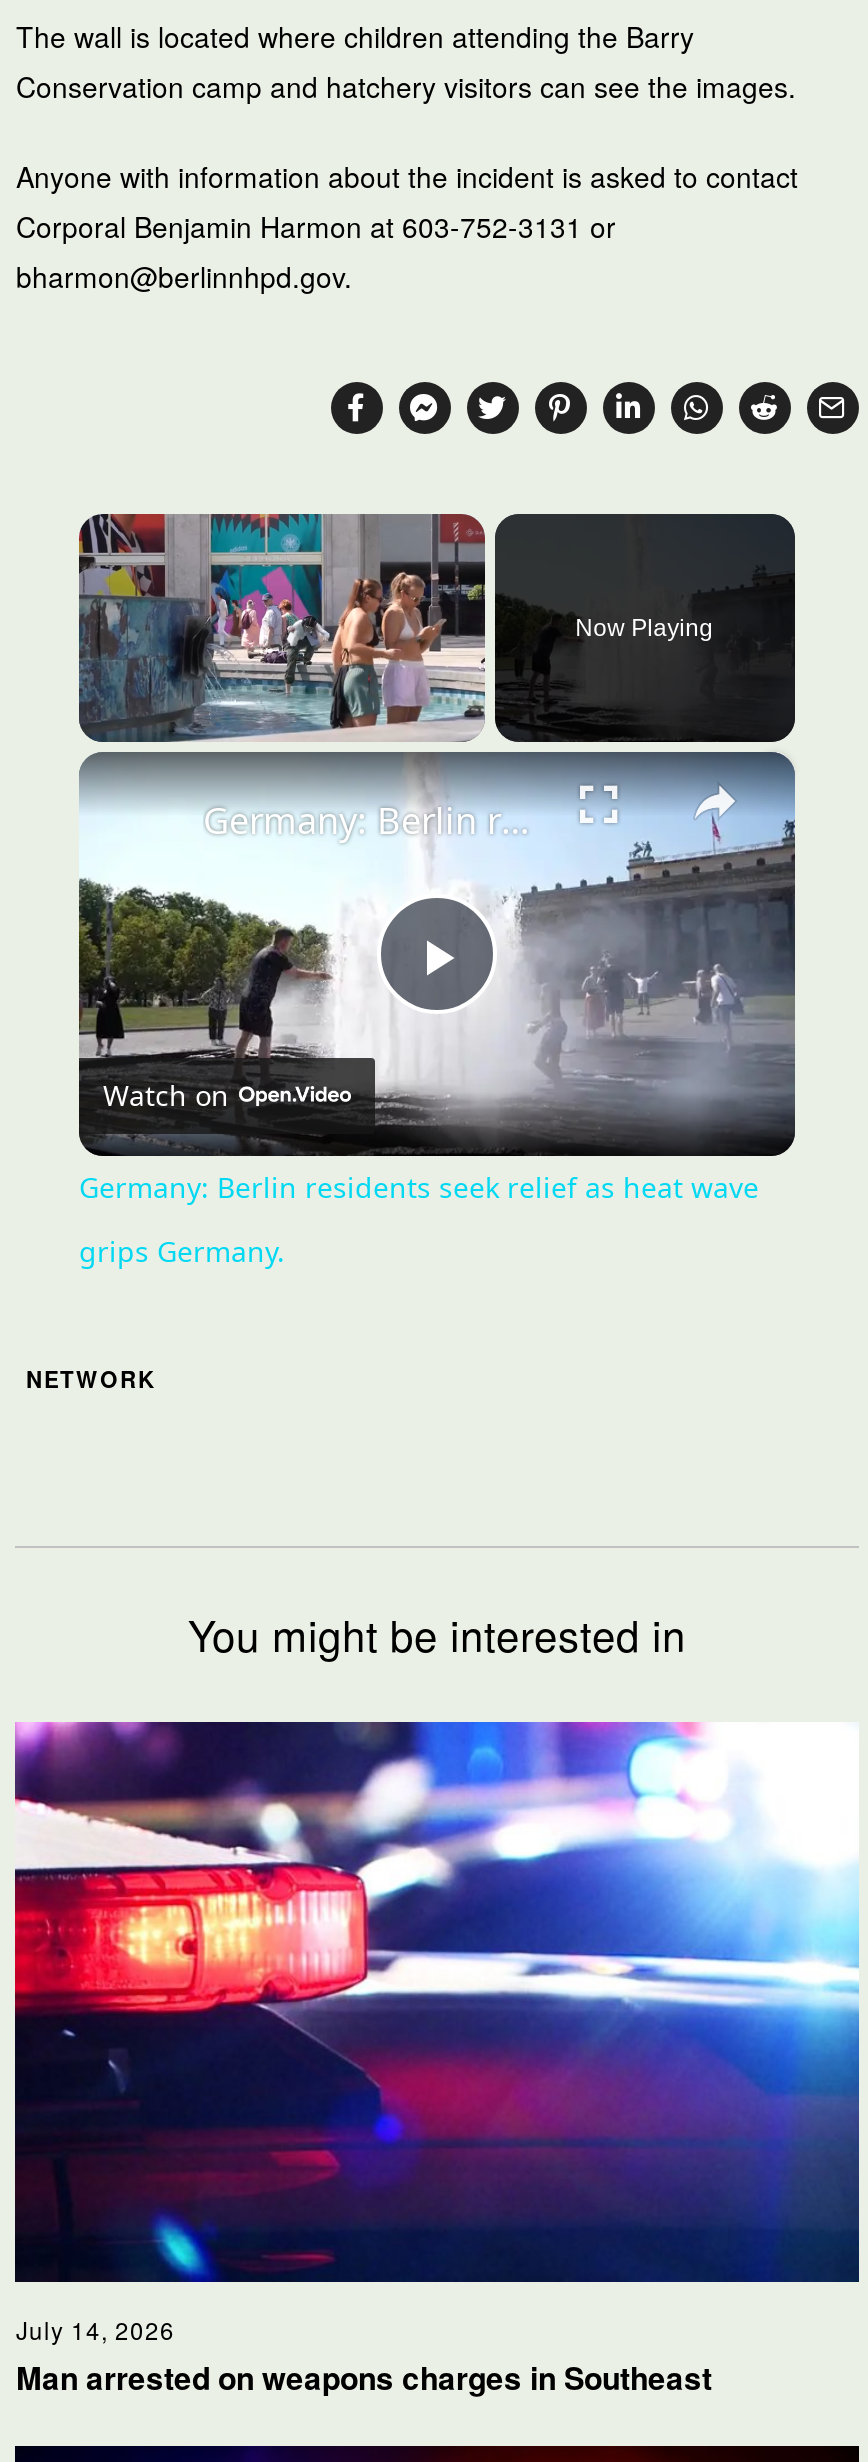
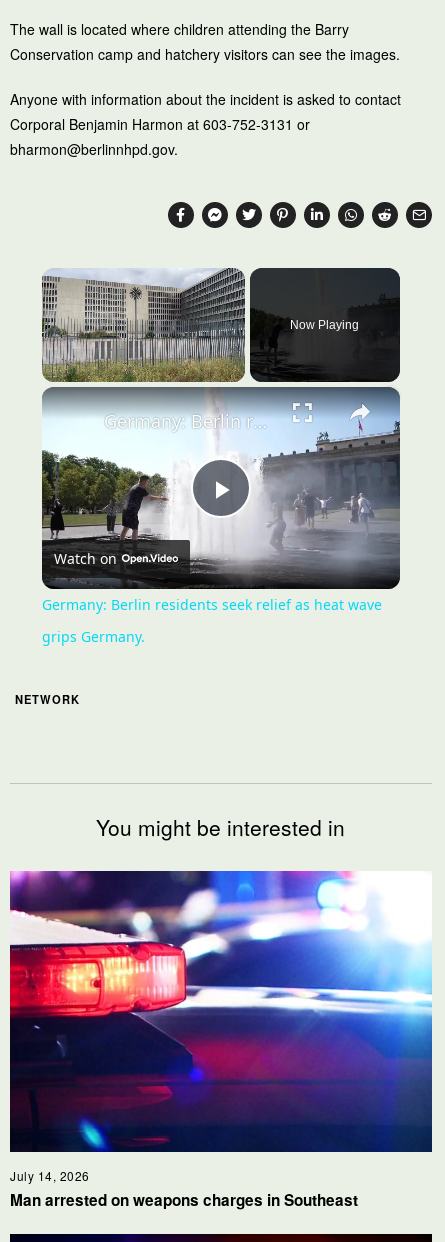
- [image]
+ [image]
